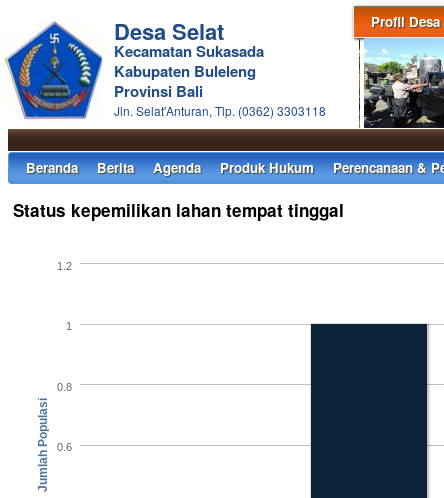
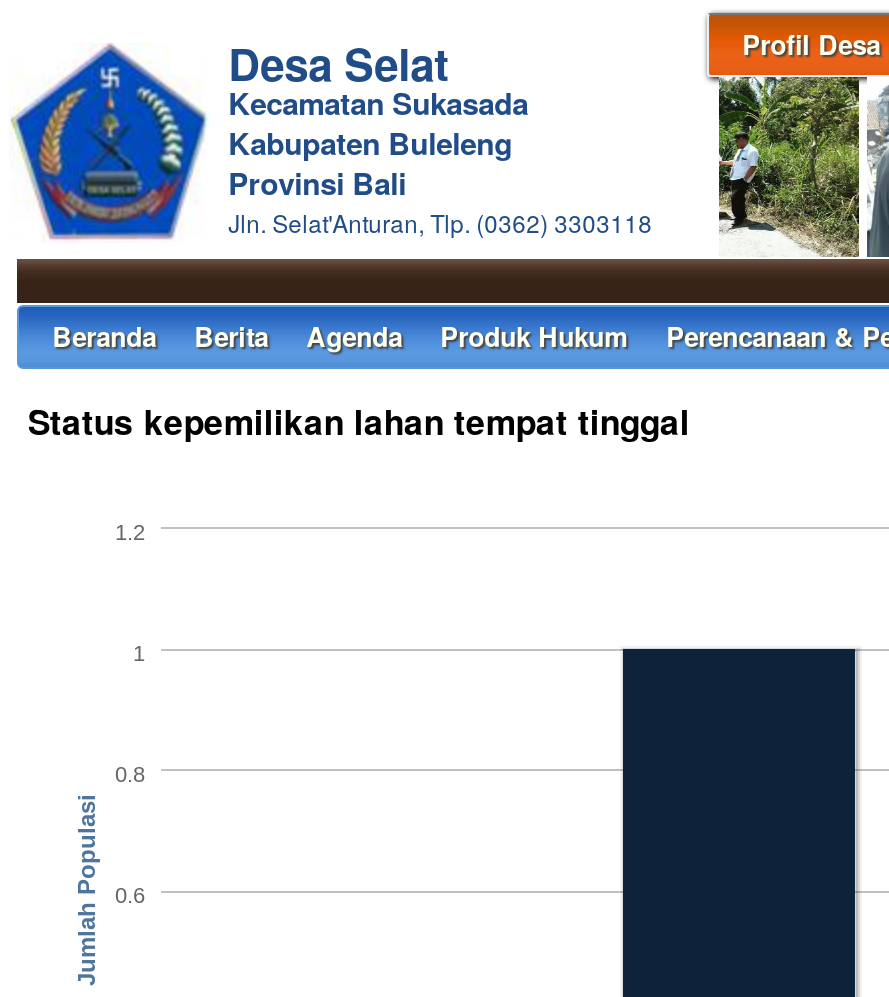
- [image]
+ [image]
